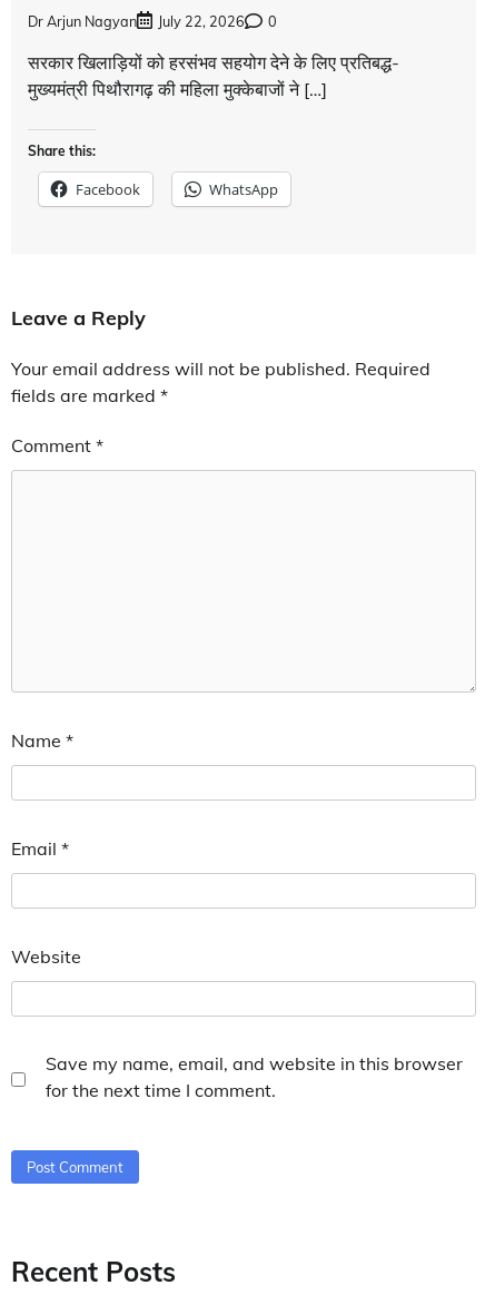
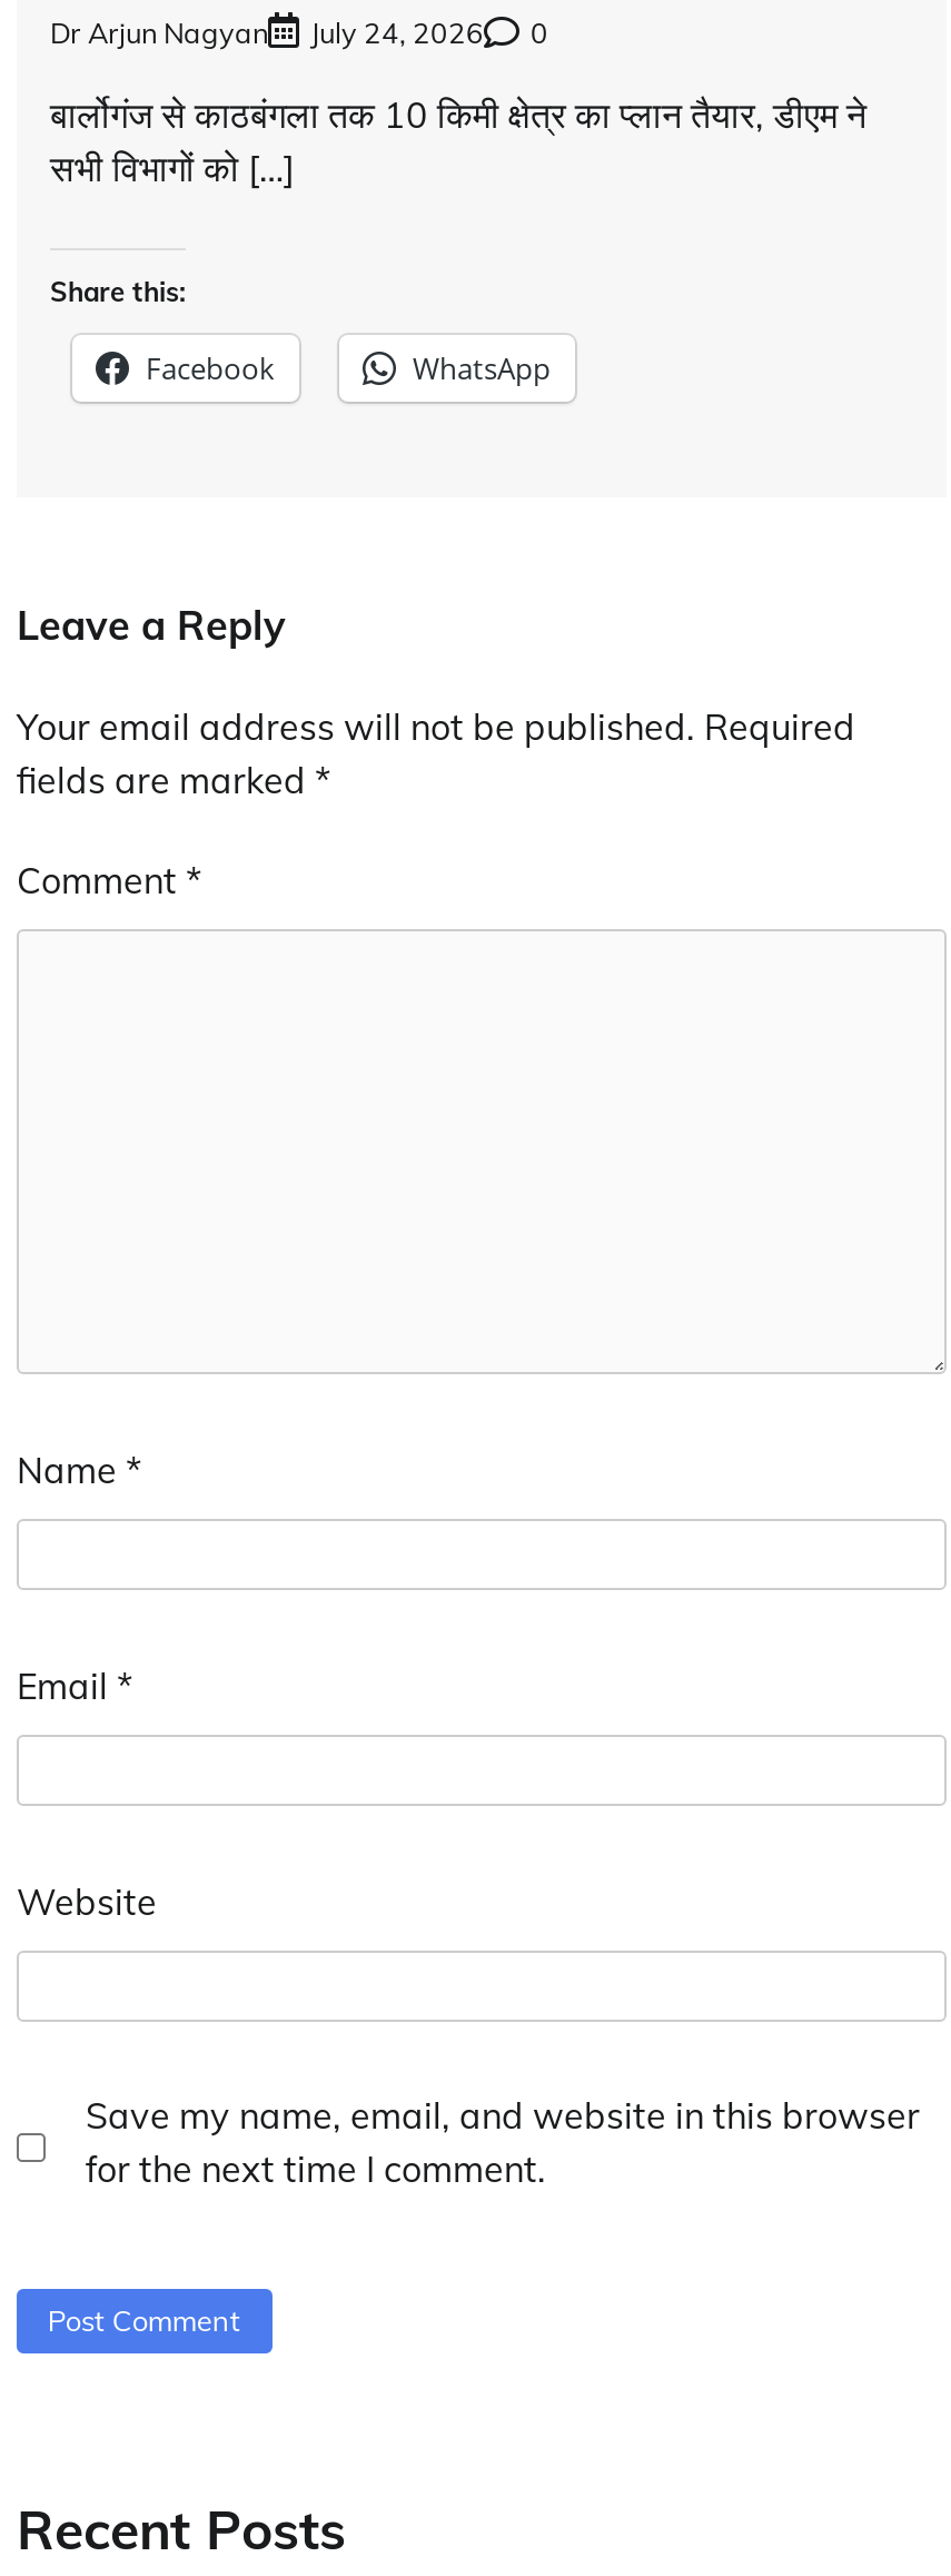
- Dr Arjun Nagyan July 22, 2026 0
+ Dr Arjun Nagyan July 24, 2026 0

- सरकार खिलाड़ियों को हरसंभव सहयोग देने के लिए प्रतिबद्ध-
- मुख्यमंत्री पिथौरागढ़ की महिला मुक्केबाजों ने […]
+ बार्लोगंज से काठबंगला तक 10 किमी क्षेत्र का प्लान तैयार, डीएम ने
+ सभी विभागों को […]
